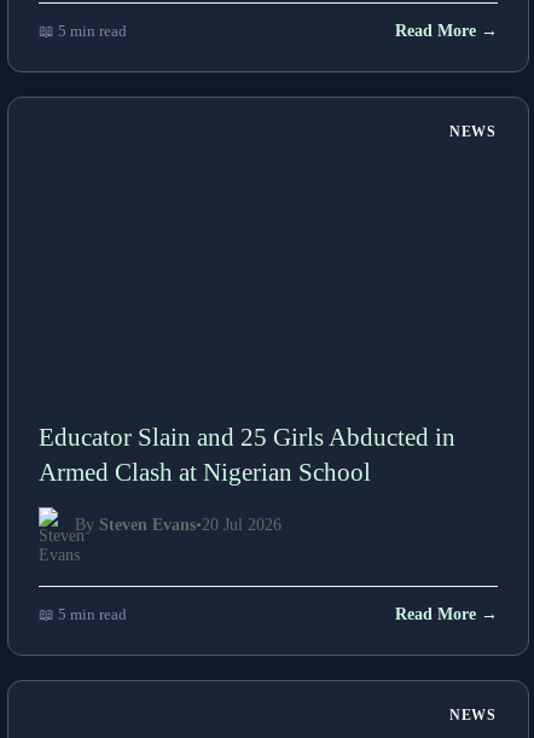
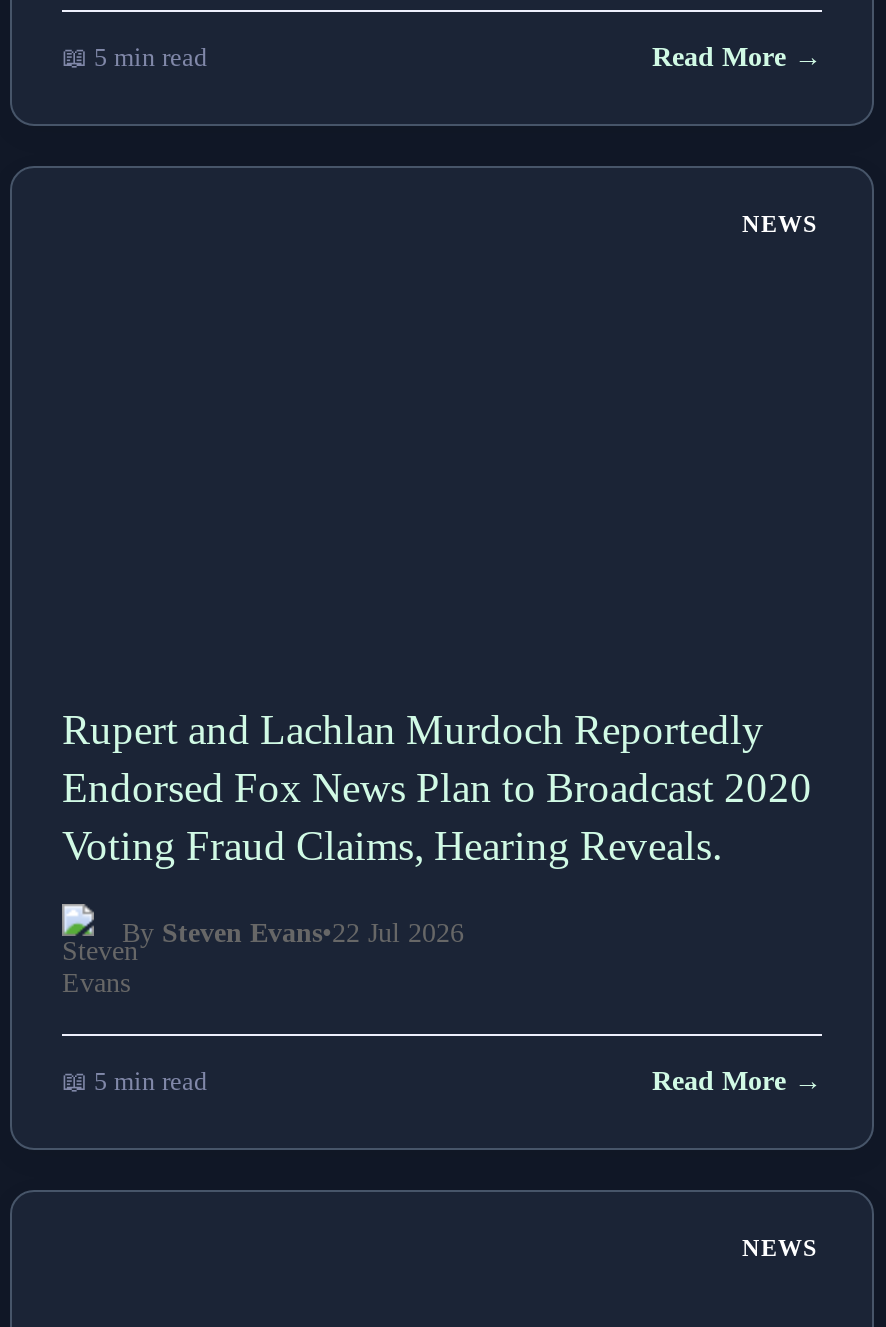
- Educator Slain and 25 Girls Abducted in
- Armed Clash at Nigerian School
+ Rupert and Lachlan Murdoch Reportedly
+ Endorsed Fox News Plan to Broadcast 2020
+ Voting Fraud Claims, Hearing Reveals.

- By Steven Evans•20 Jul 2026
+ By Steven Evans•22 Jul 2026
